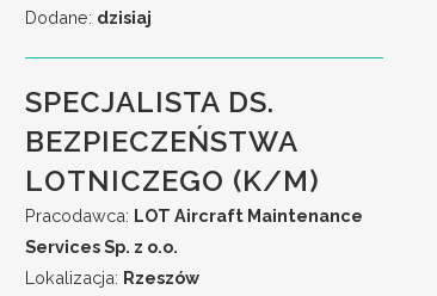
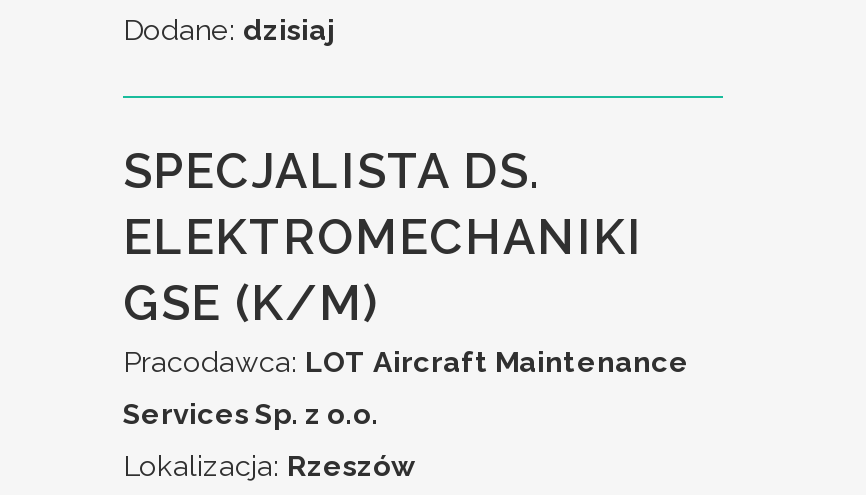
- BEZPIECZEŃSTWA
- LOTNICZEGO (K/M)
+ ELEKTROMECHANIKI
+ GSE (K/M)
